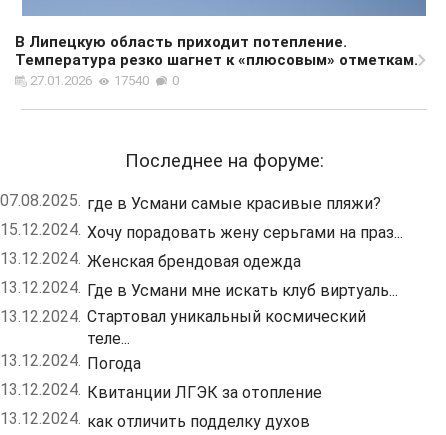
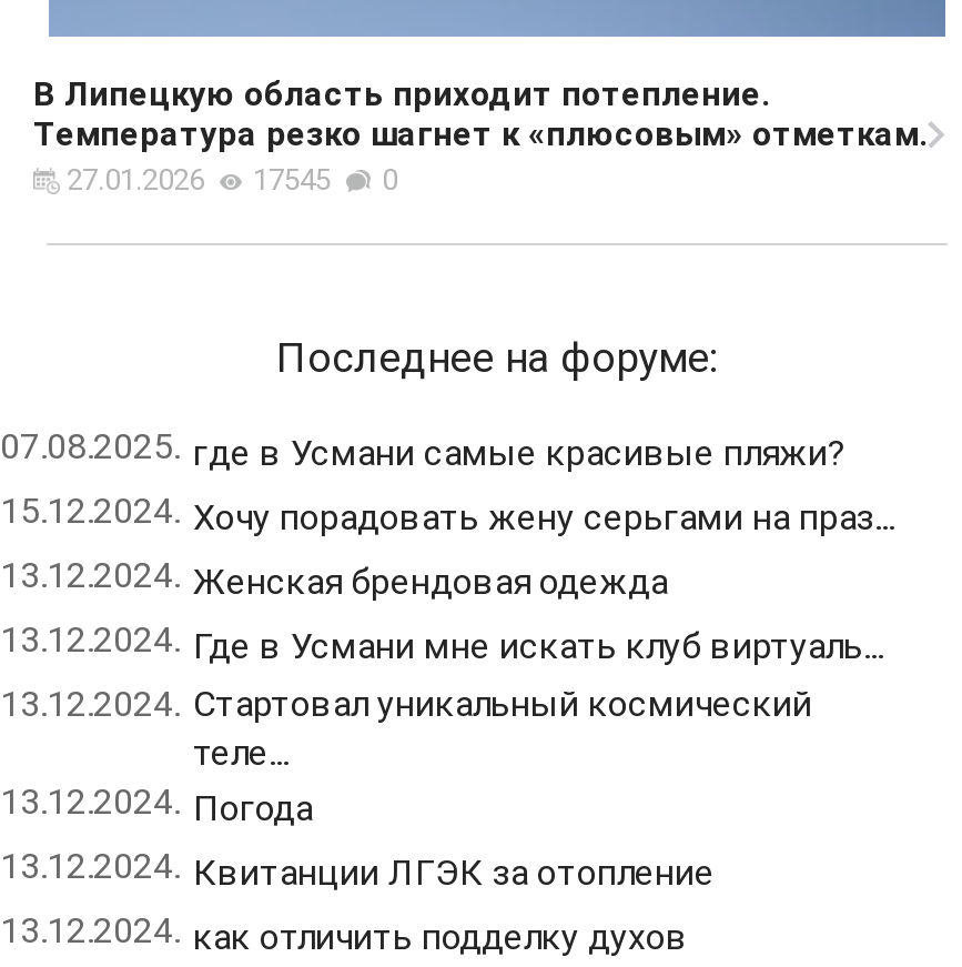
- 27.01.2026 17540 0
+ 27.01.2026 17545 0
